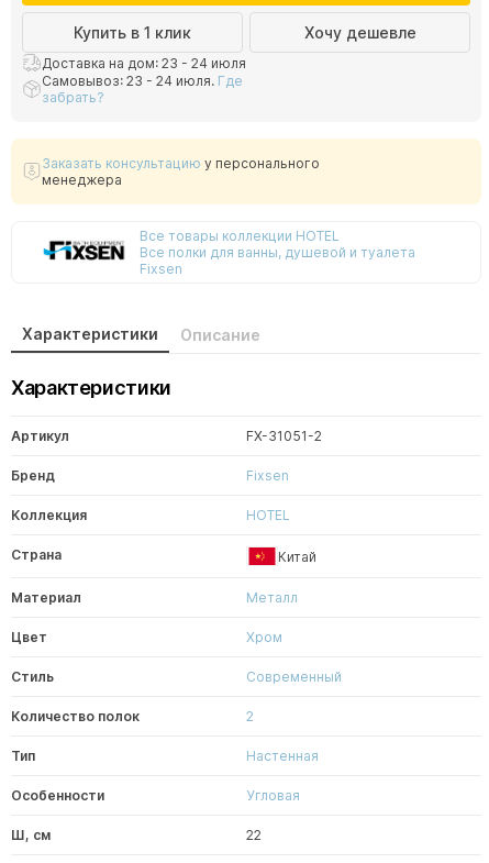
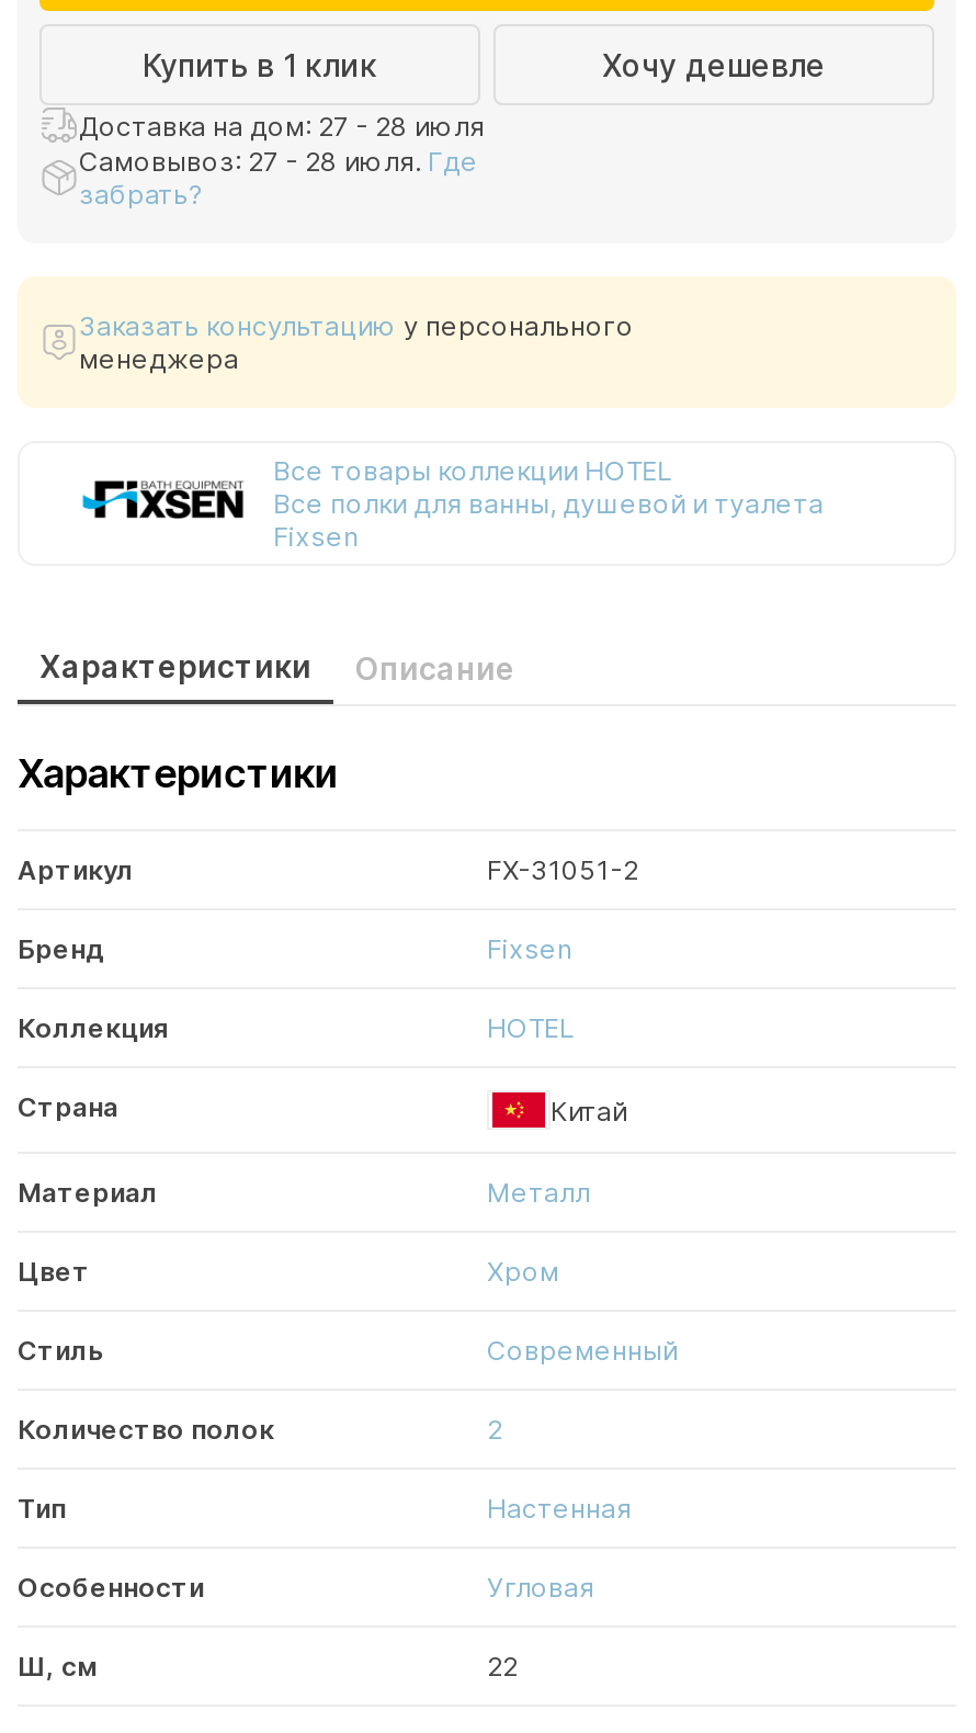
- Доставка на дом: 23 - 24 июля
+ Доставка на дом: 27 - 28 июля

- Самовывоз: 23 - 24 июля. Где
+ Самовывоз: 27 - 28 июля. Где
